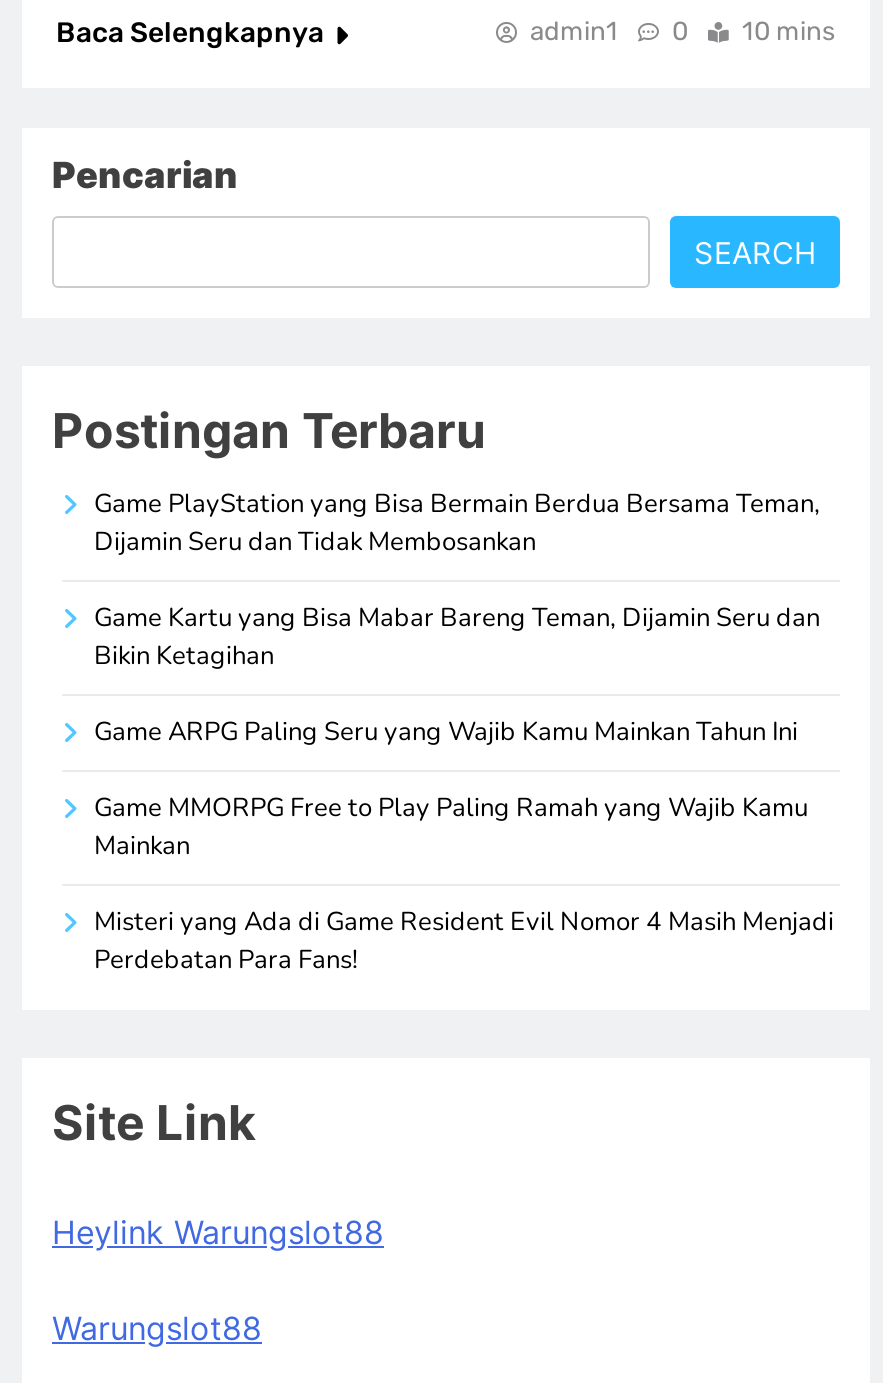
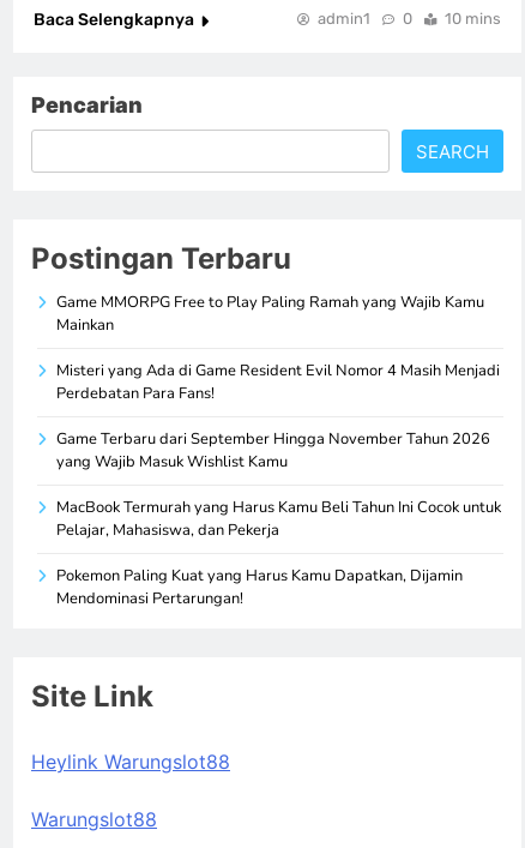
- Game PlayStation yang Bisa Bermain Berdua Bersama Teman,
- Dijamin Seru dan Tidak Membosankan
- Game Kartu yang Bisa Mabar Bareng Teman, Dijamin Seru dan
- Bikin Ketagihan
- Game ARPG Paling Seru yang Wajib Kamu Mainkan Tahun Ini

moved up: Game MMORPG Free to Play Paling Ramah yang Wajib Kamu | Mainkan | Misteri yang Ada di Game Resident Evil Nomor 4 Masih Menjadi | Perdebatan Para Fans!

+ Game Terbaru dari September Hingga November Tahun 2026
+ yang Wajib Masuk Wishlist Kamu
+ MacBook Termurah yang Harus Kamu Beli Tahun Ini Cocok untuk
+ Pelajar, Mahasiswa, dan Pekerja
+ Pokemon Paling Kuat yang Harus Kamu Dapatkan, Dijamin
+ Mendominasi Pertarungan!
